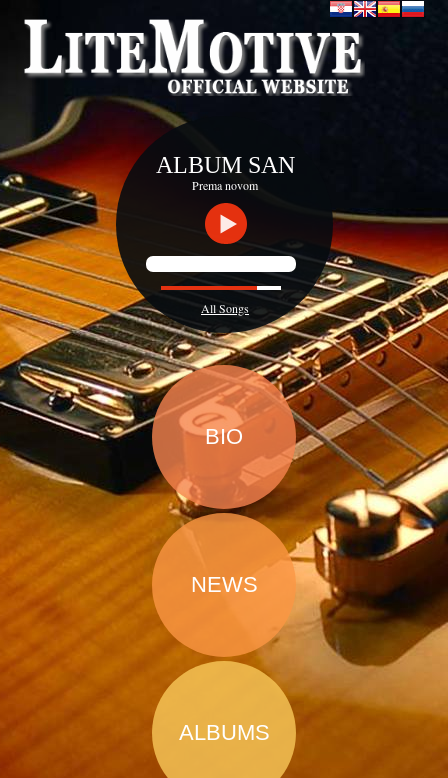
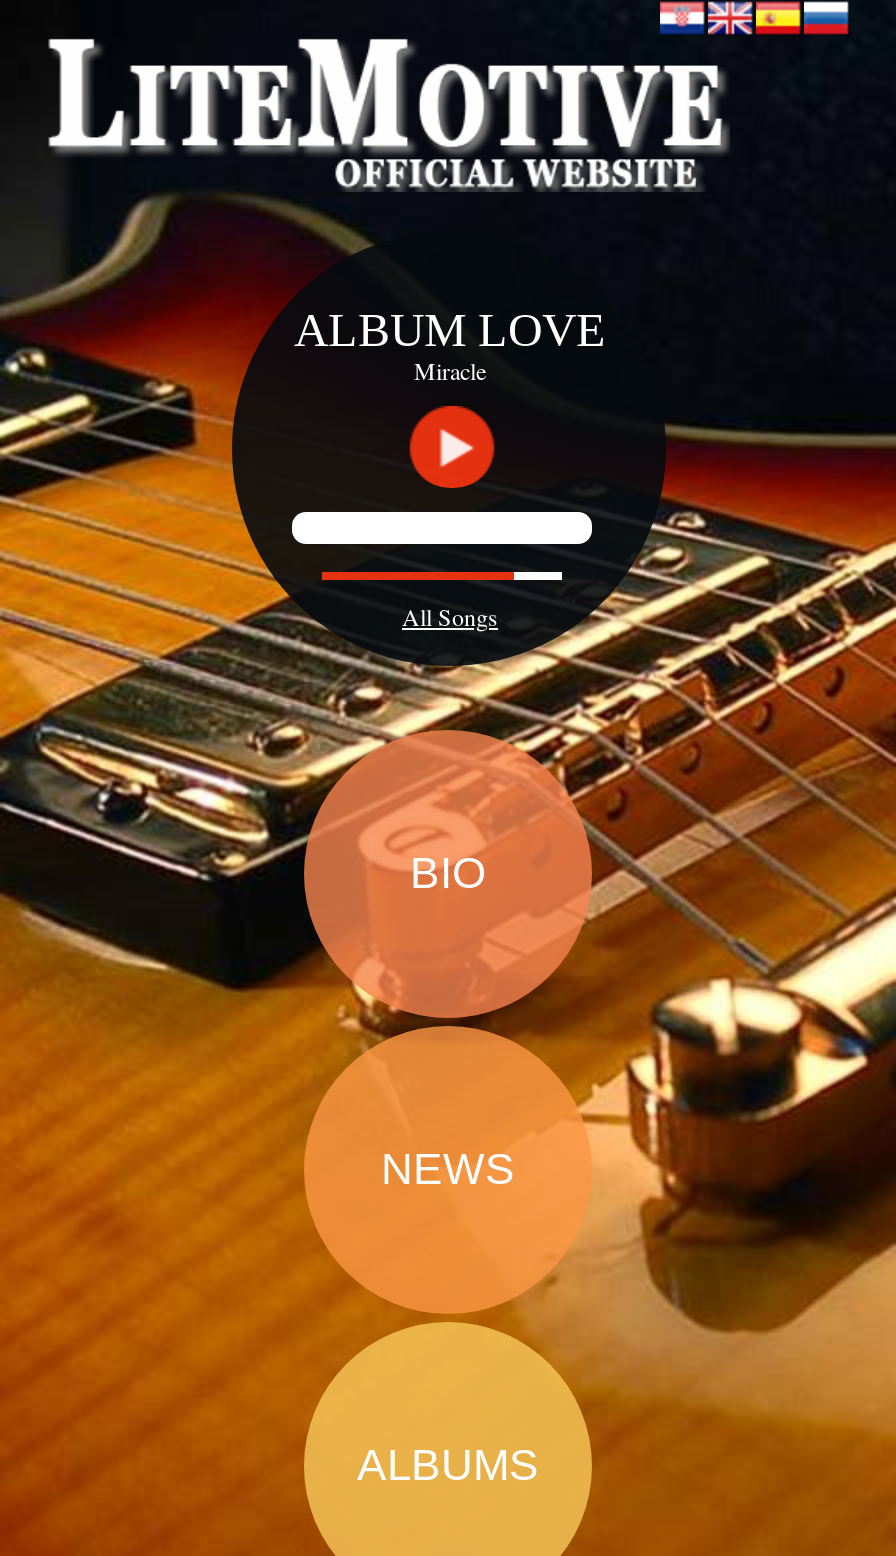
- ALBUM SAN
- Prema novom
+ ALBUM LOVE
+ Miracle
